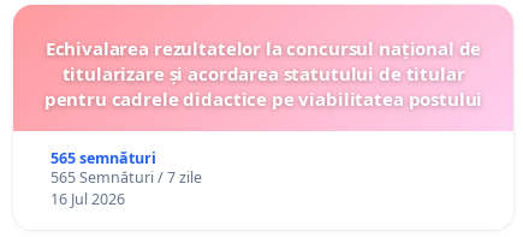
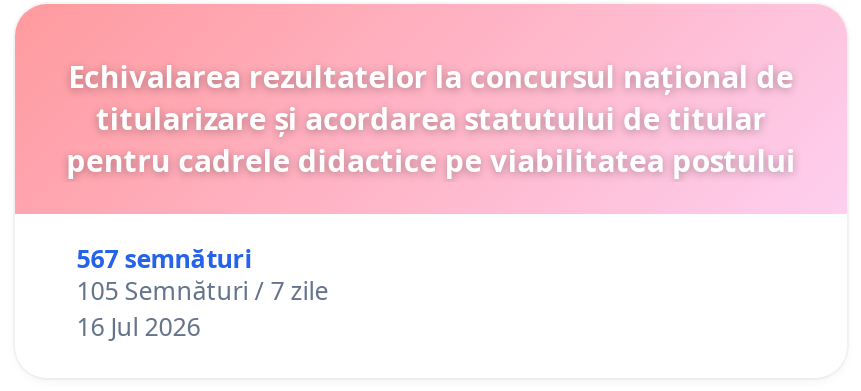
- 565 semnături
+ 567 semnături

- 565 Semnături / 7 zile
+ 105 Semnături / 7 zile
